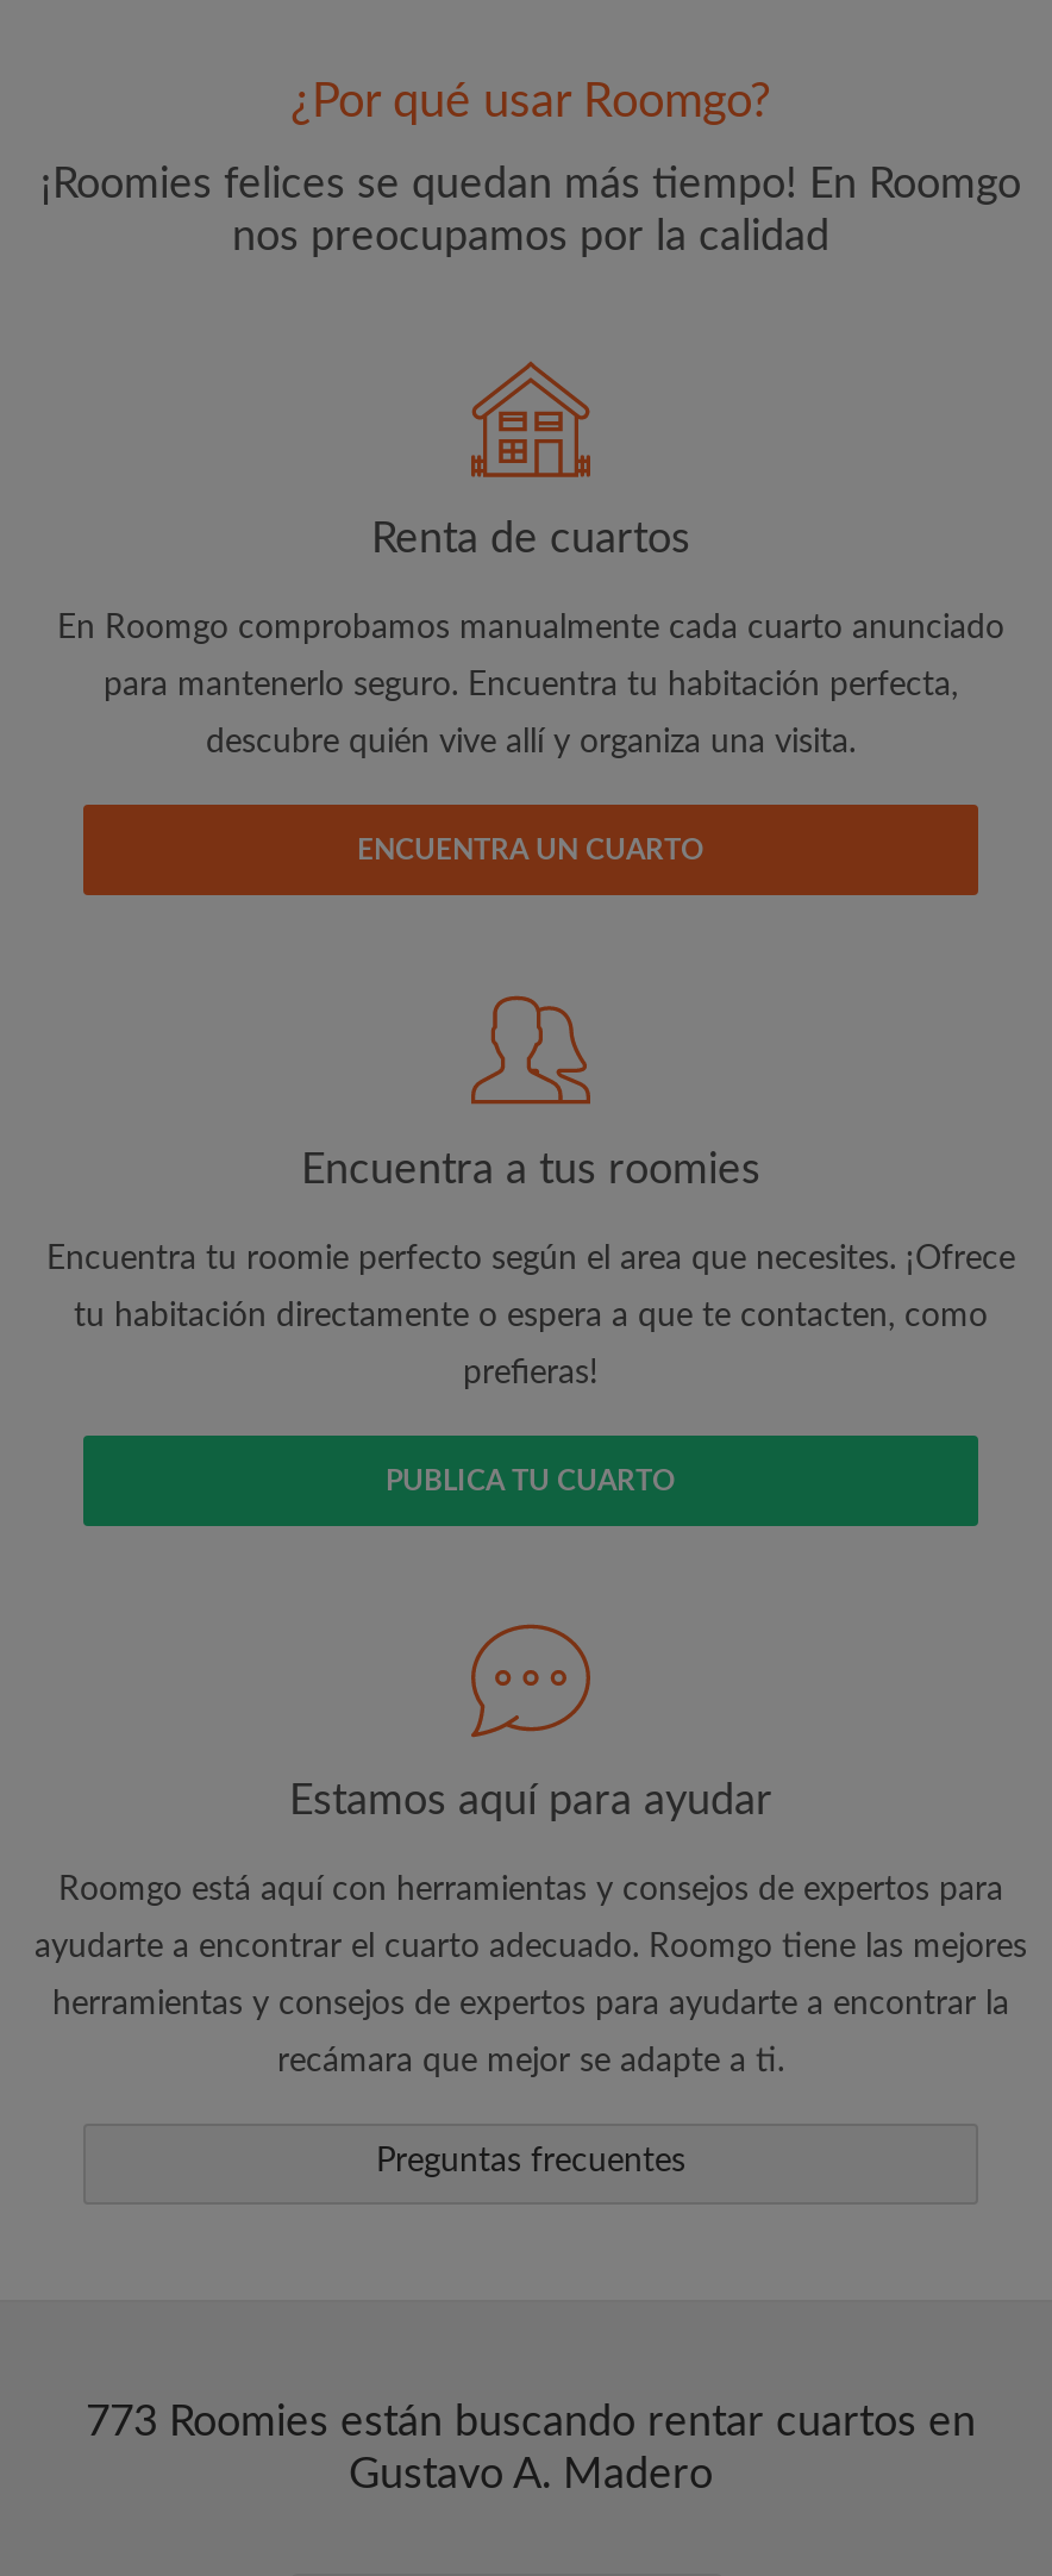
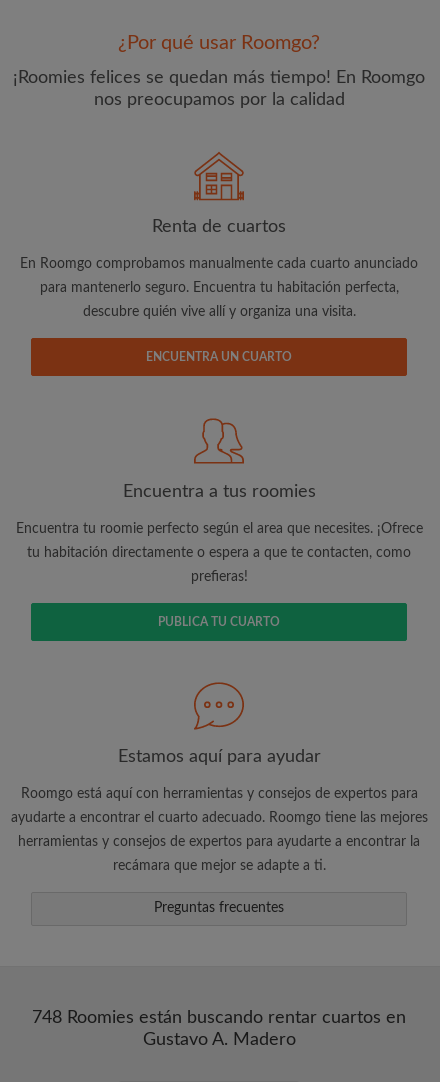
- 773 Roomies están buscando rentar cuartos en
+ 748 Roomies están buscando rentar cuartos en
